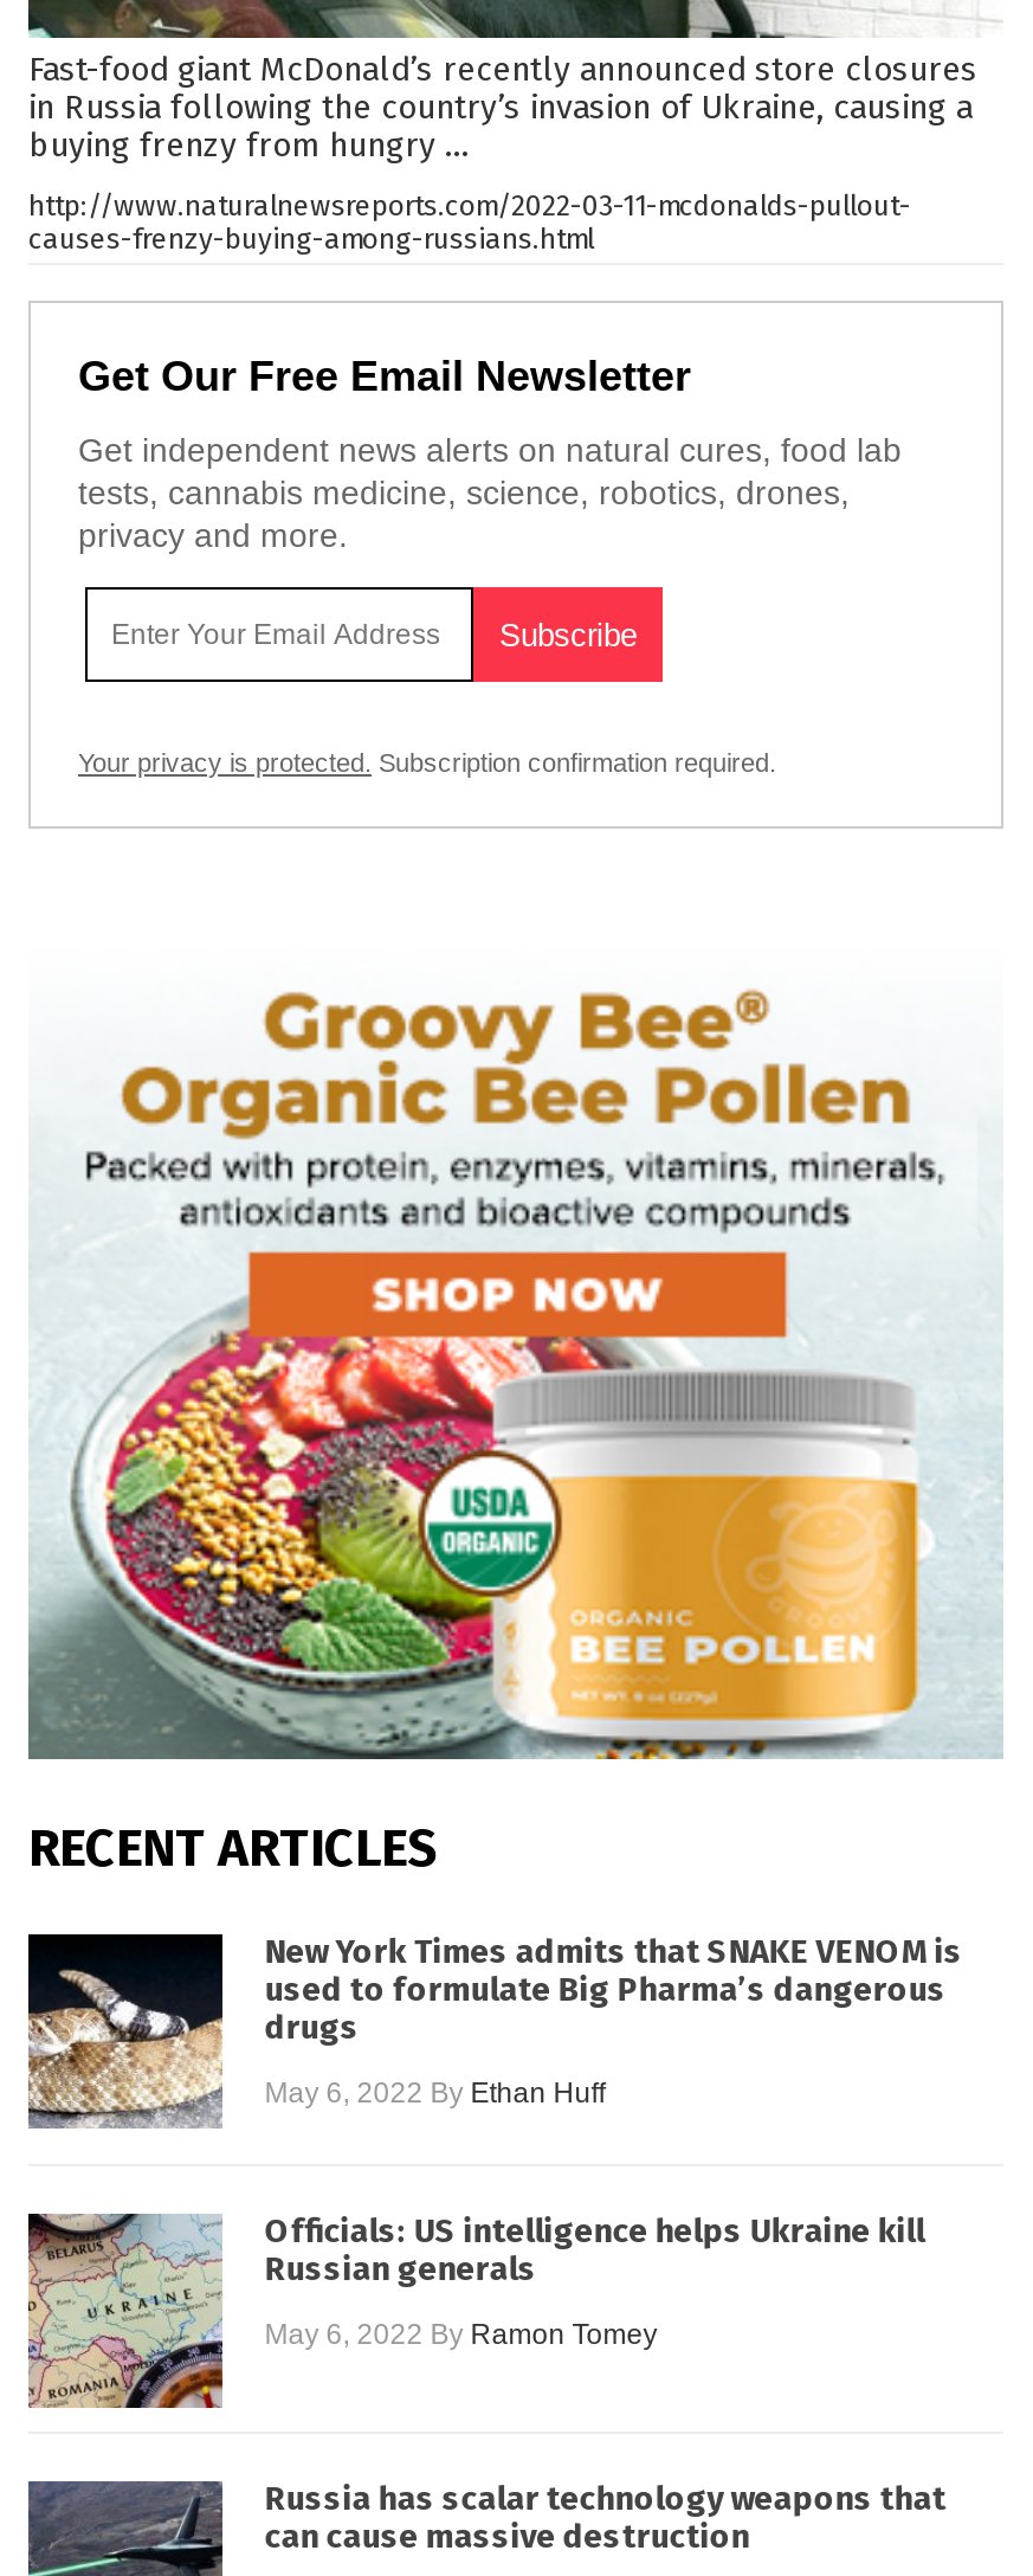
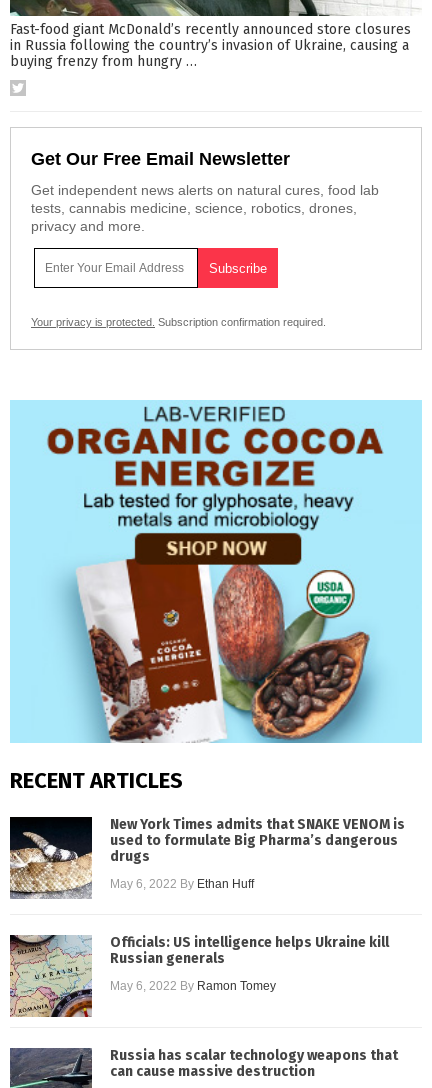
- http://www.naturalnewsreports.com/2022-03-11-mcdonalds-pullout-
- causes-frenzy-buying-among-russians.html

- [image]
+ [image]
